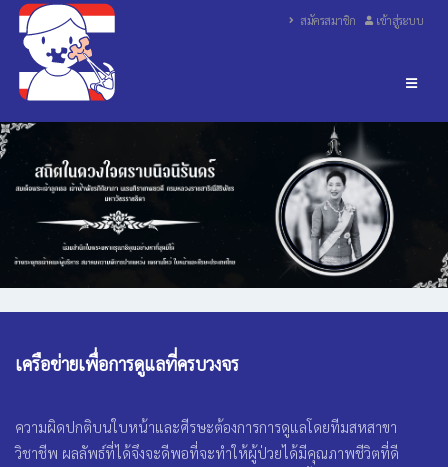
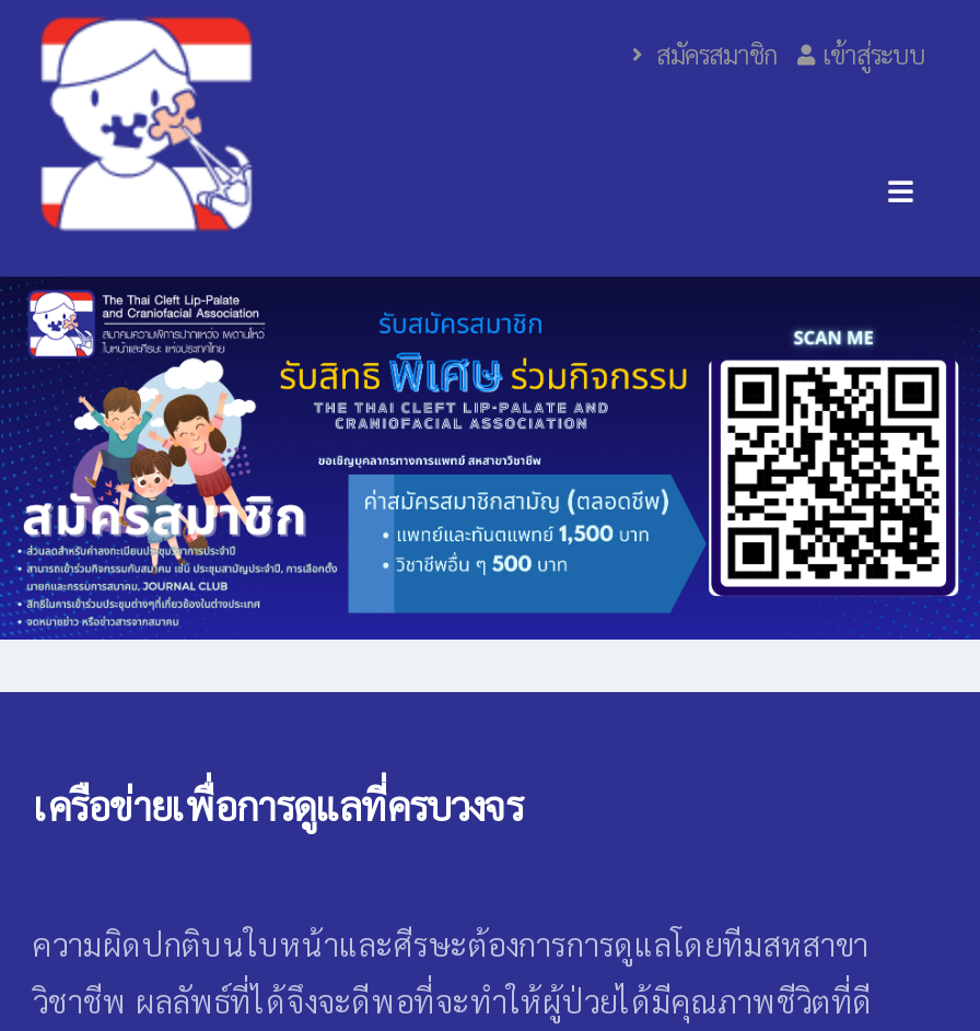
- [image]
+ [image]
